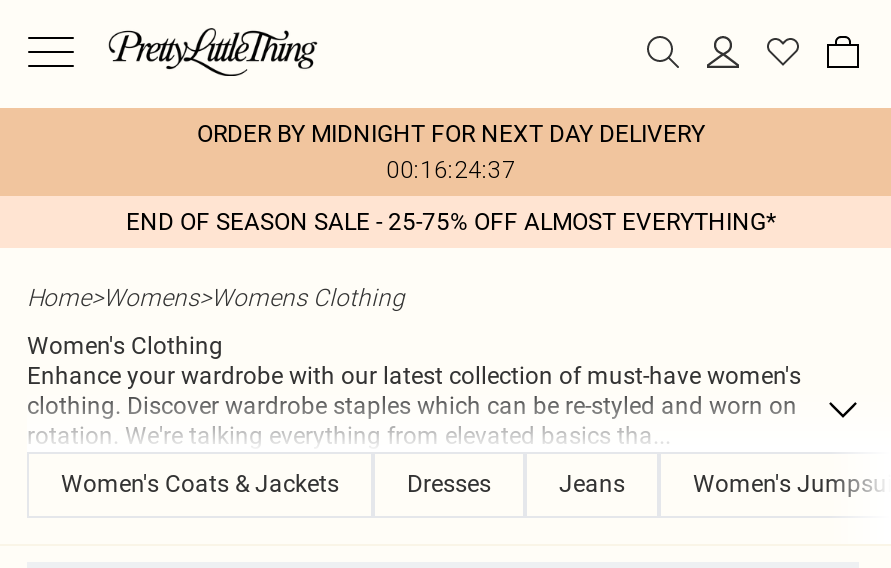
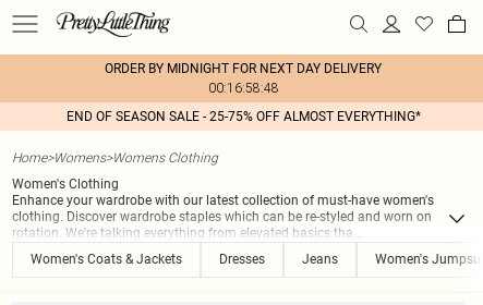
- 00:16:24:37
+ 00:16:58:48
